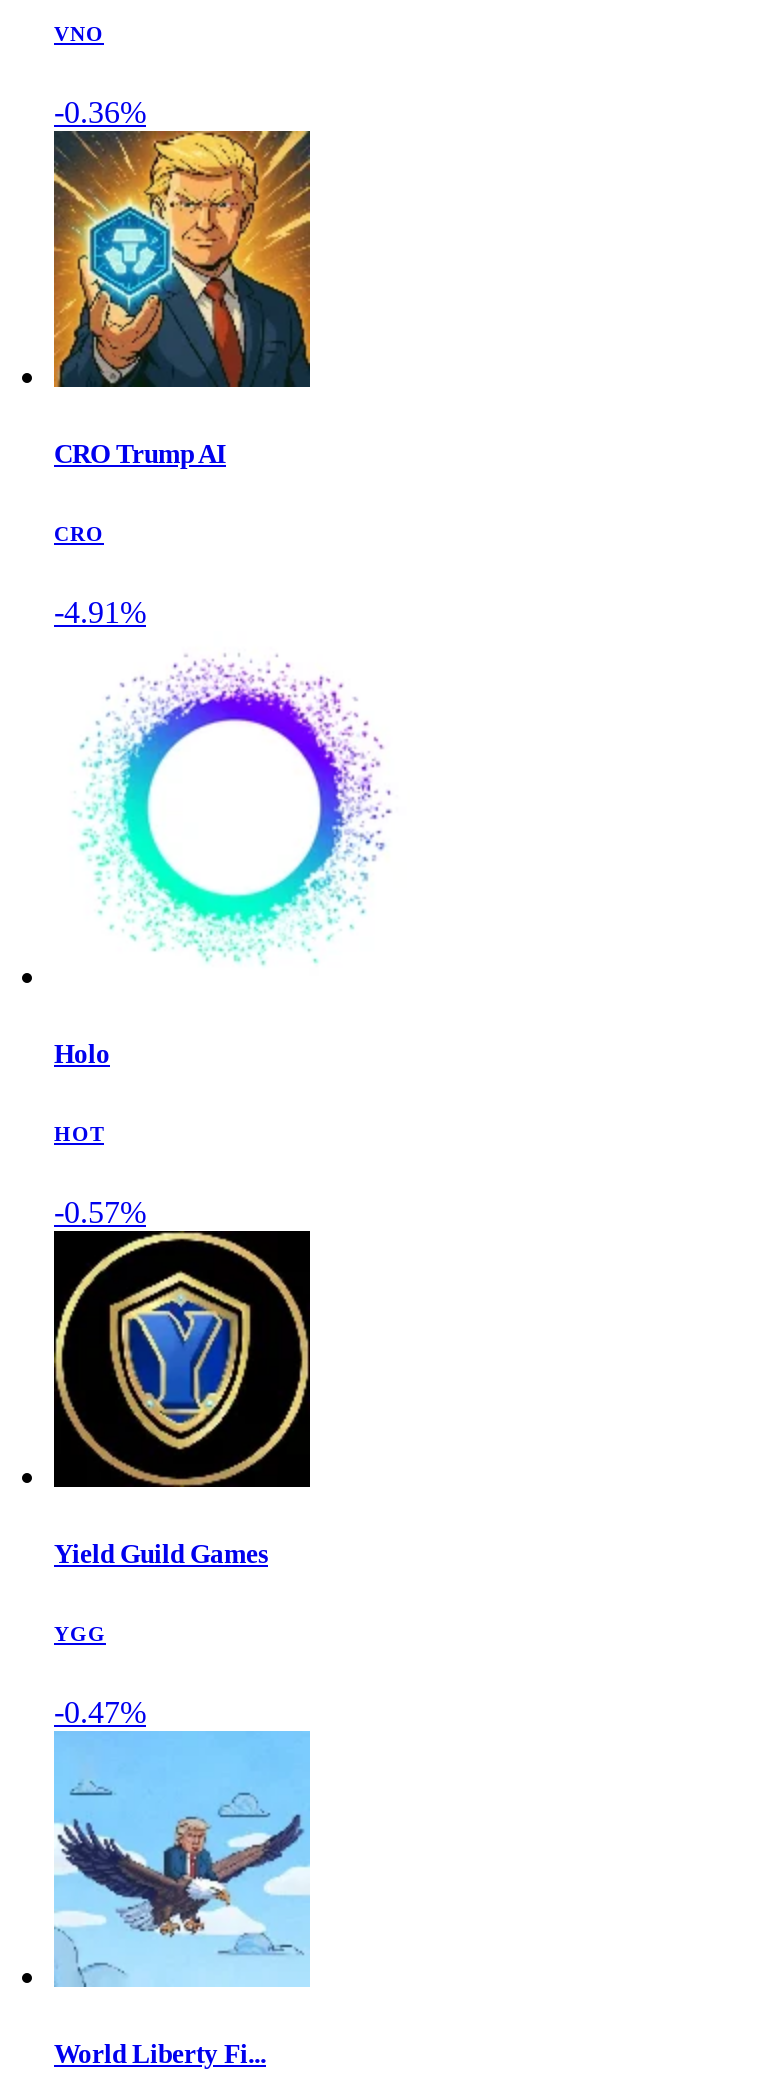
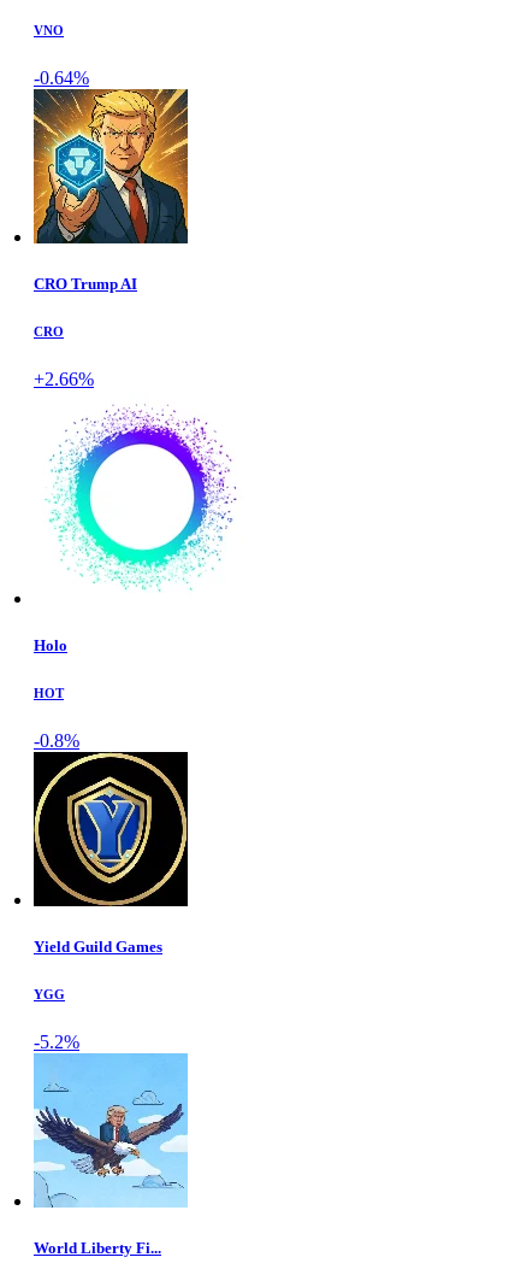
- -0.36%
+ -0.64%

- -4.91%
+ +2.66%

- -0.57%
+ -0.8%

- -0.47%
+ -5.2%
